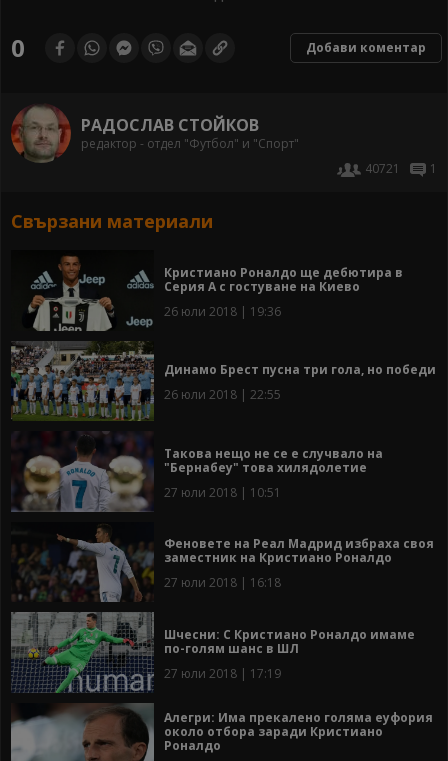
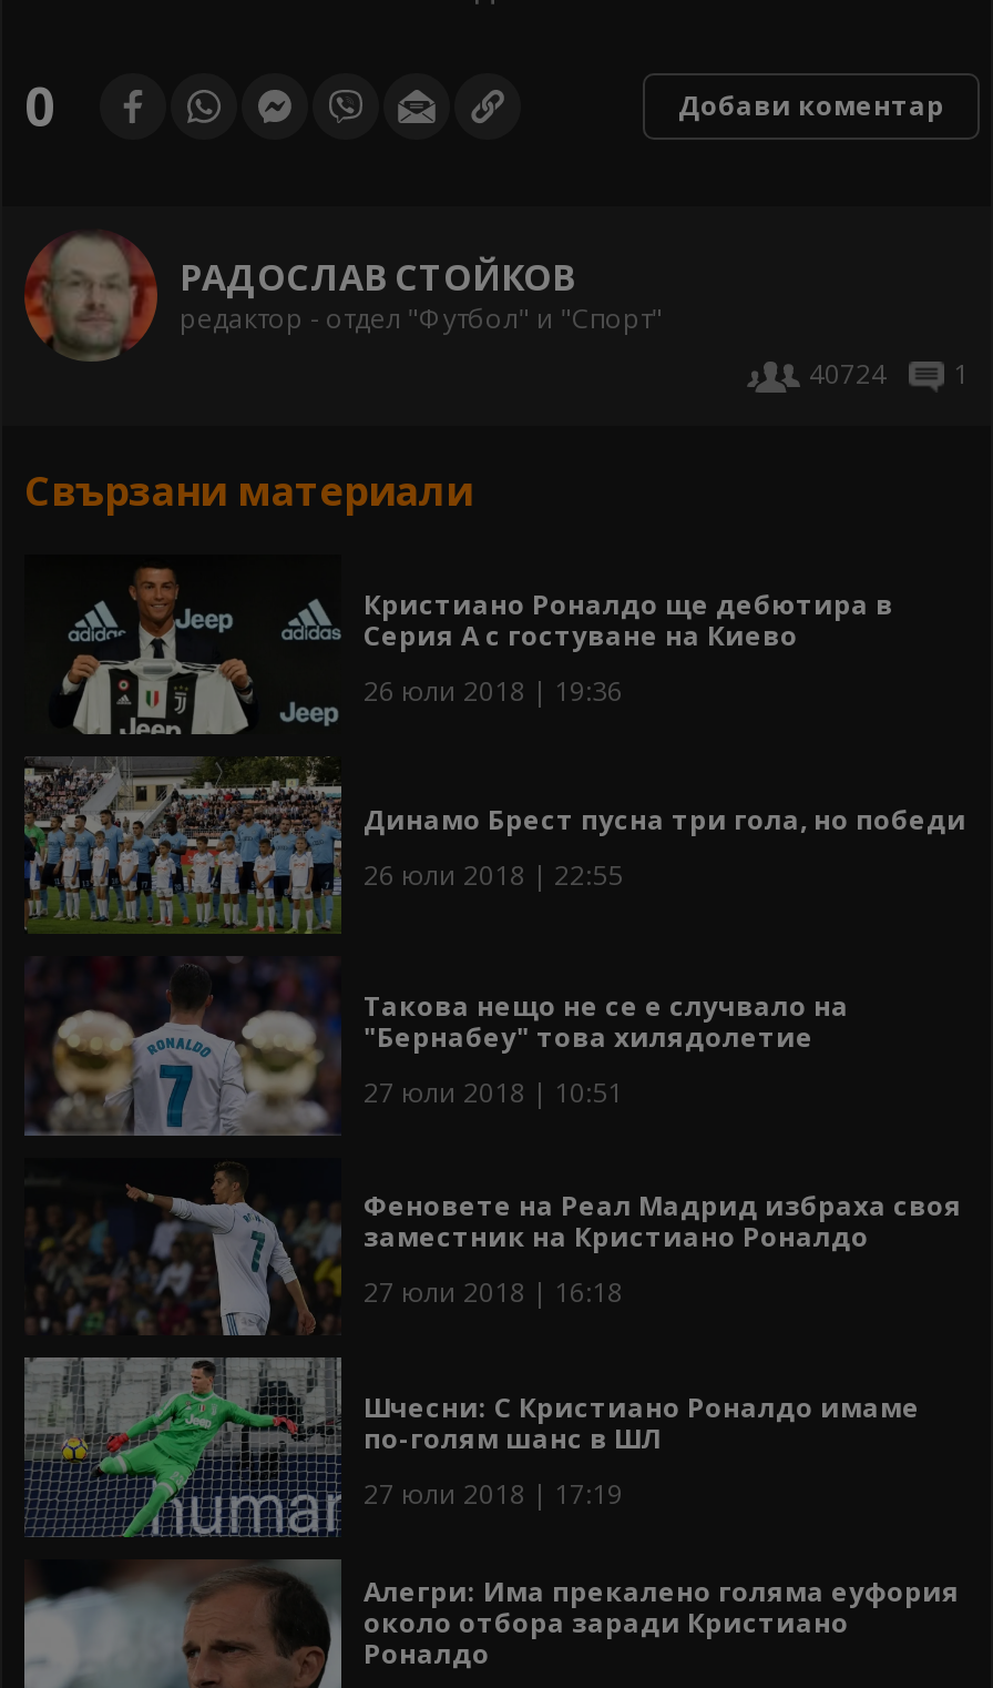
- 40721 1
+ 40724 1
